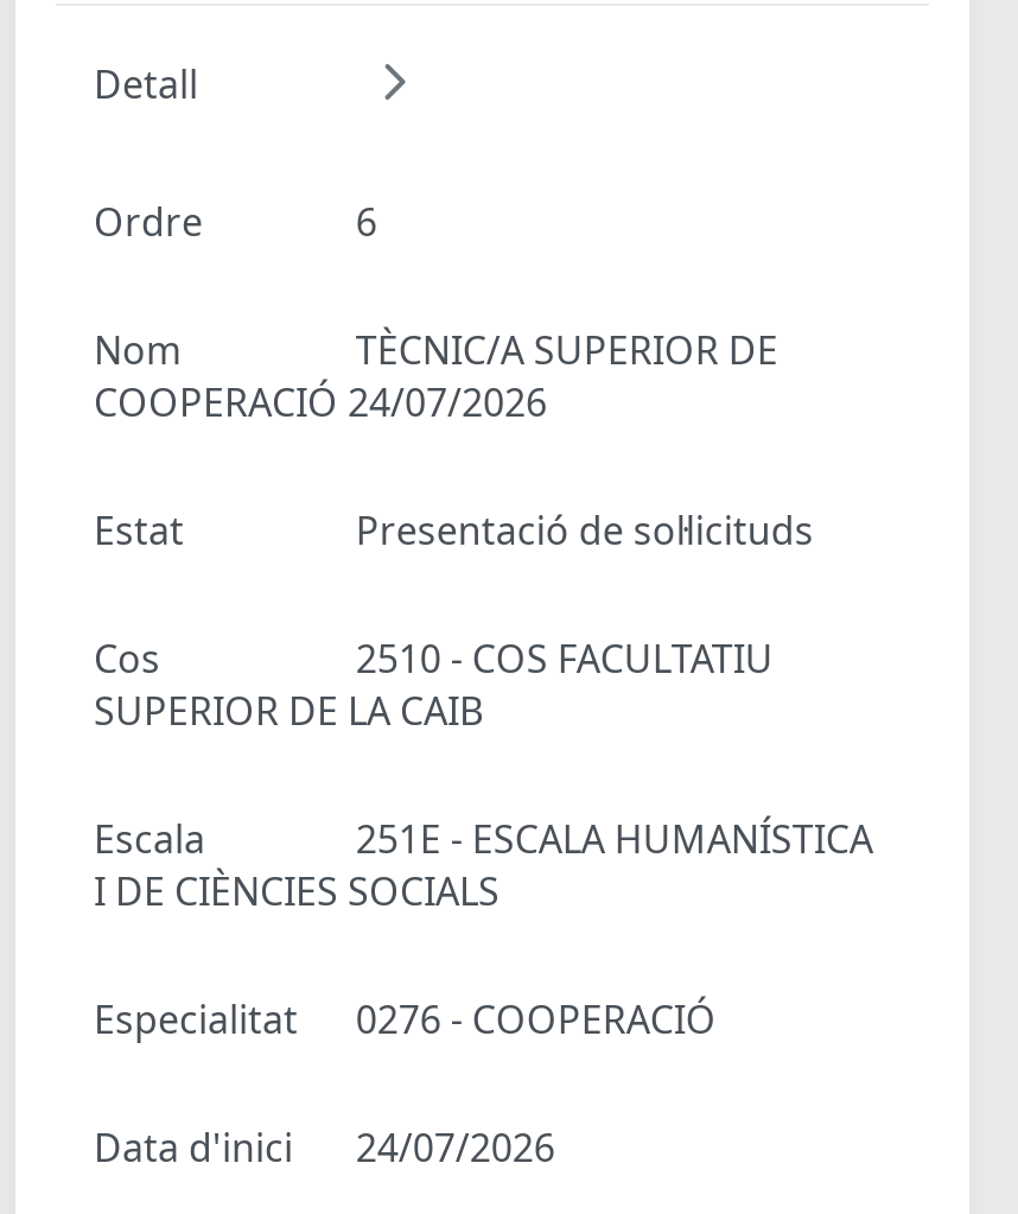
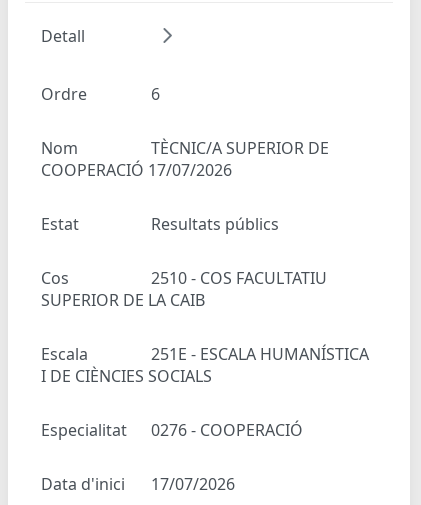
- COOPERACIÓ 24/07/2026
+ COOPERACIÓ 17/07/2026

- Presentació de sol·licituds
+ Resultats públics

- Data d'inici 24/07/2026
+ Data d'inici 17/07/2026
